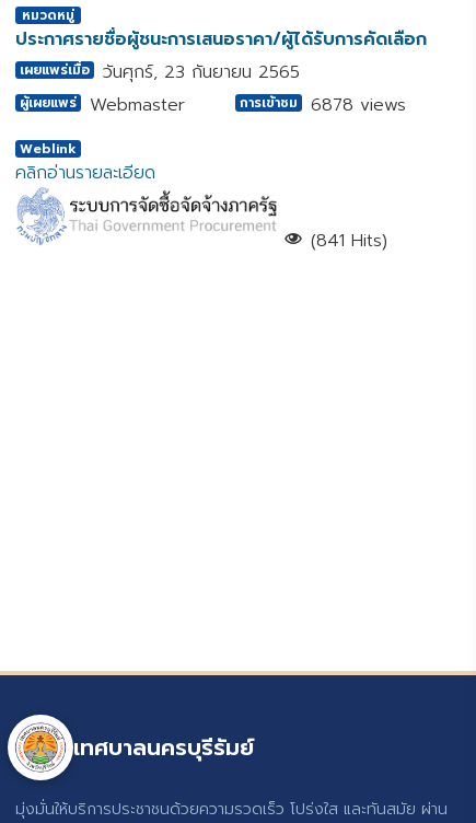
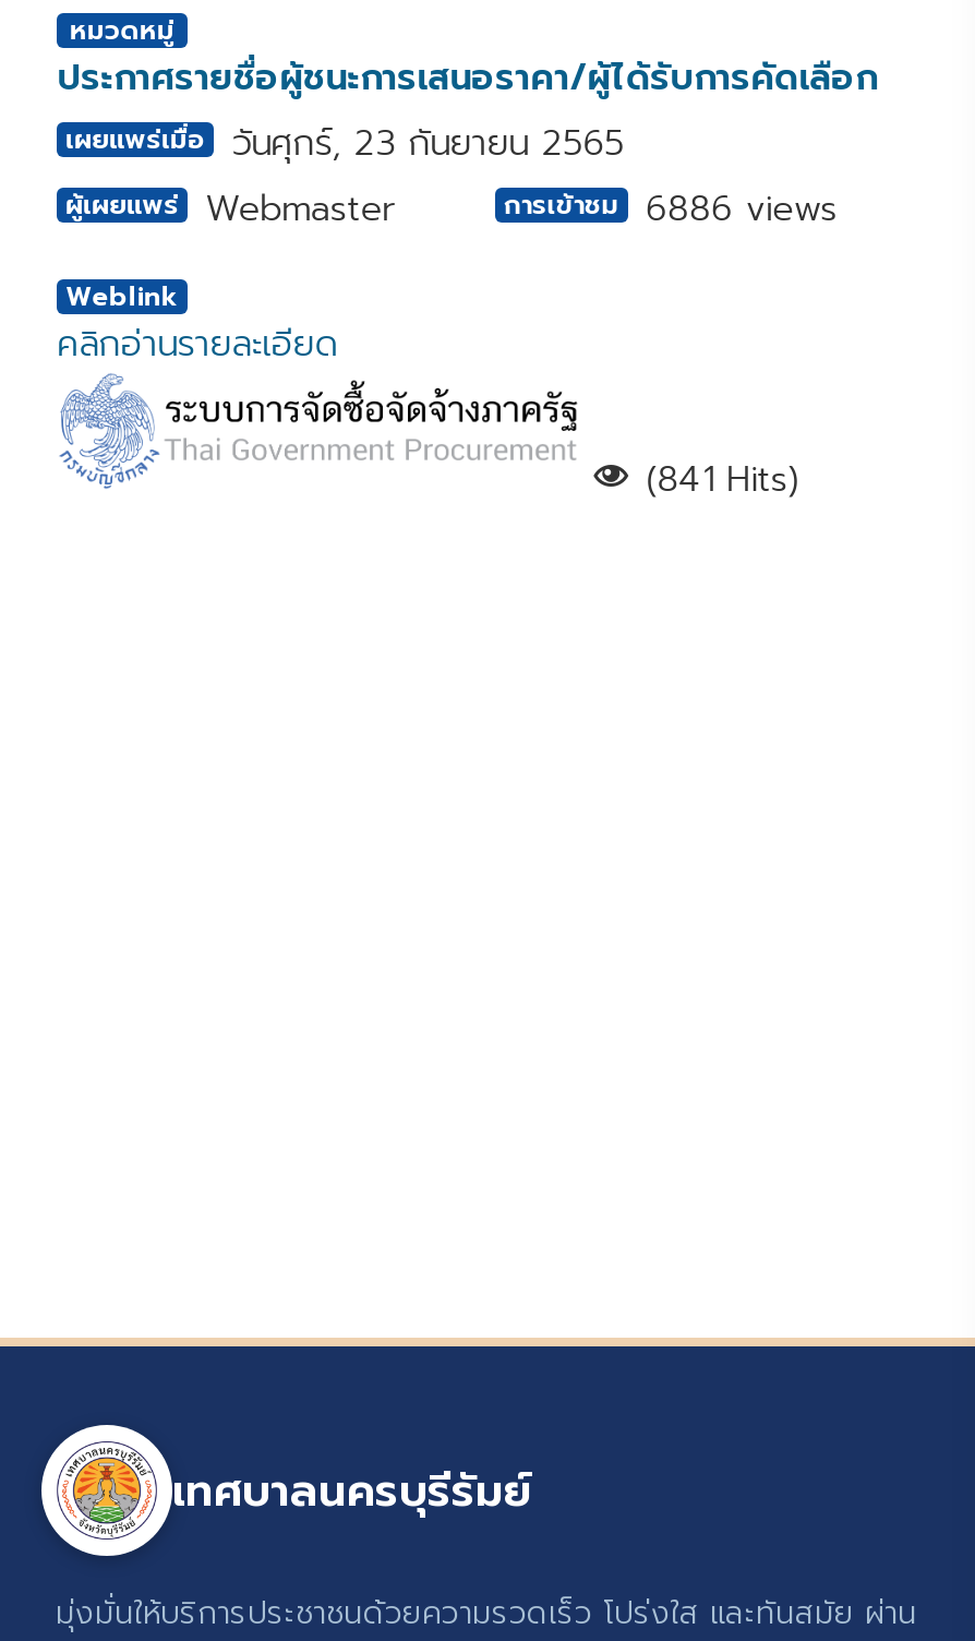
- การเข้าชม 6878 views
+ การเข้าชม 6886 views
